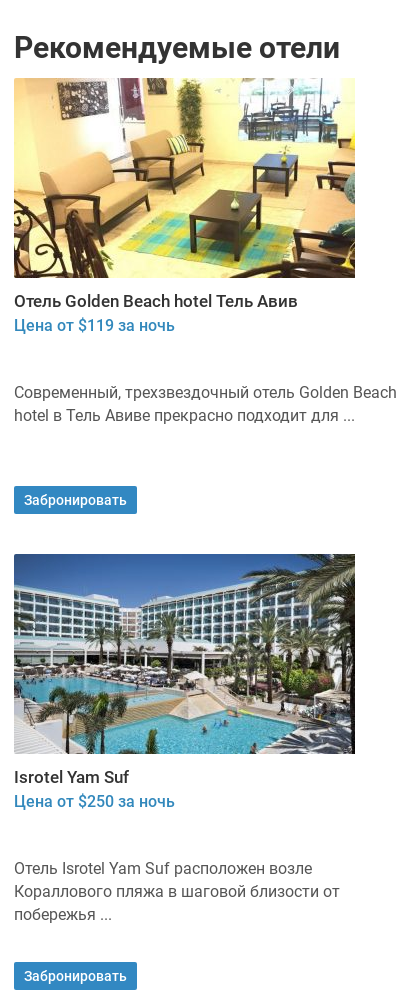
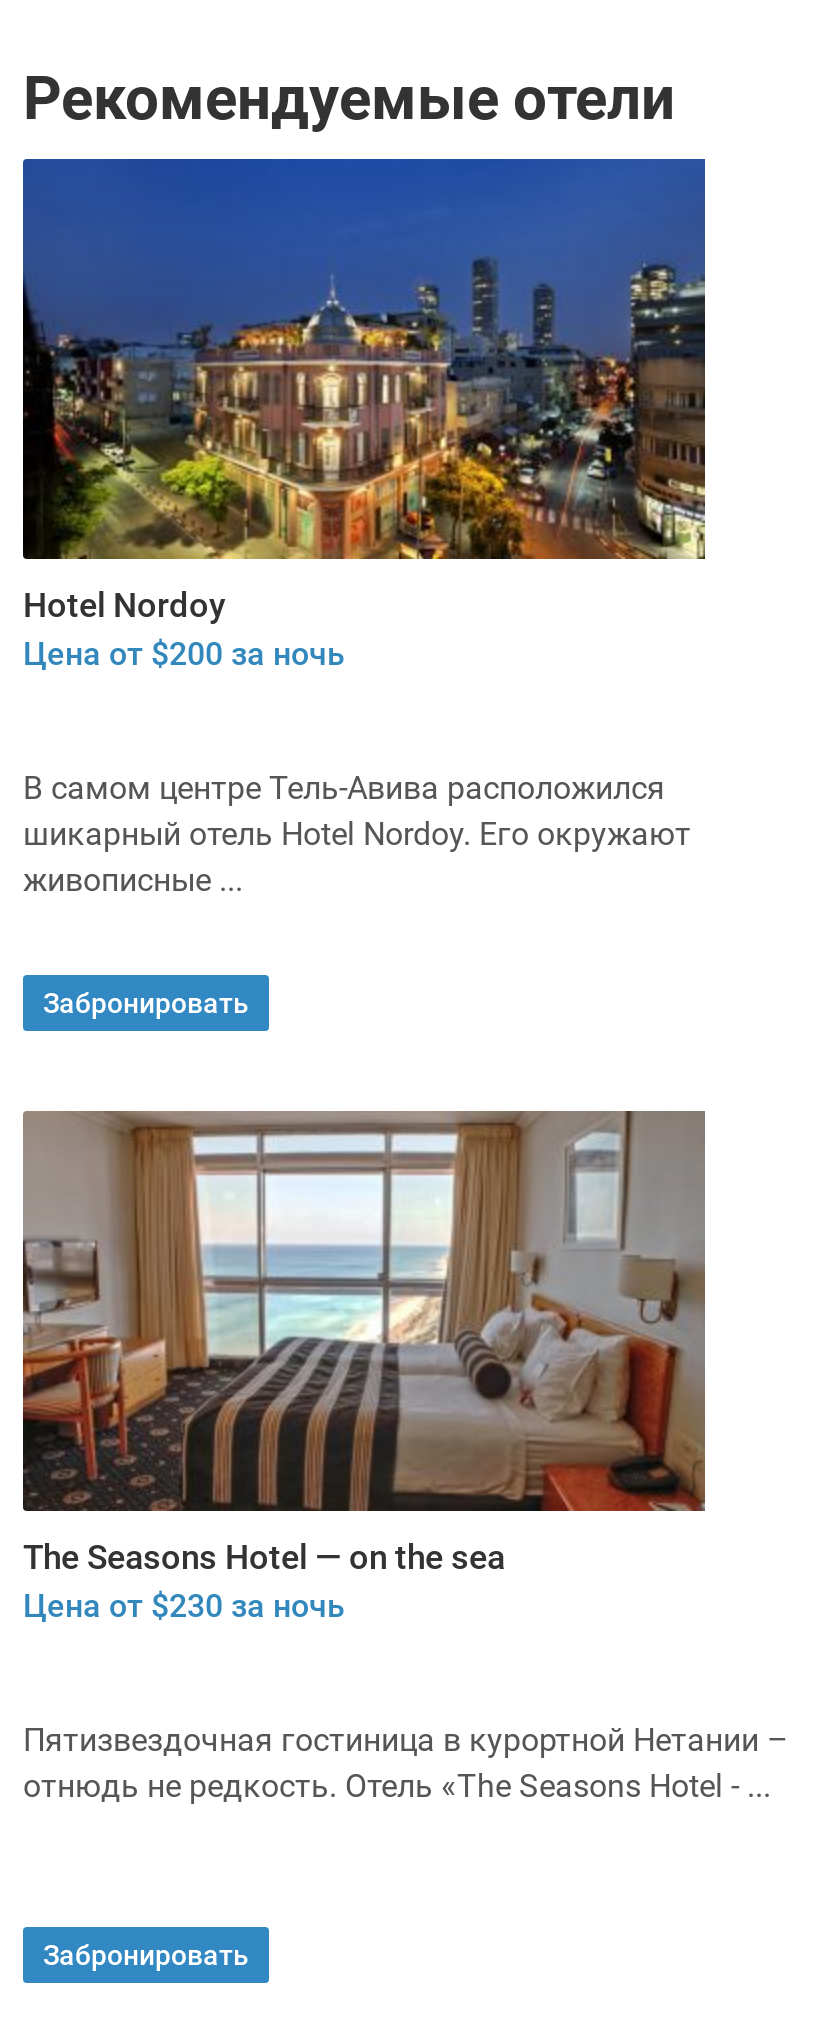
- [image]
- Отель Golden Beach hotel Тель Авив
- Цена от $119 за ночь
+ [image]
+ Hotel Nordoy
+ Цена от $200 за ночь

- Современный, трехзвездочный отель Golden Beach
- hotel в Тель Авиве прекрасно подходит для ...
+ В самом центре Тель-Авива расположился
+ шикарный отель Hotel Nordoy. Его окружают
+ живописные ...

- [image]
- Isrotel Yam Suf
- Цена от $250 за ночь
+ [image]
+ The Seasons Hotel — on the sea
+ Цена от $230 за ночь

- Отель Isrotel Yam Suf расположен возле
- Кораллового пляжа в шаговой близости от
- побережья ...
+ Пятизвездочная гостиница в курортной Нетании –
+ отнюдь не редкость. Отель «The Seasons Hotel - ...
